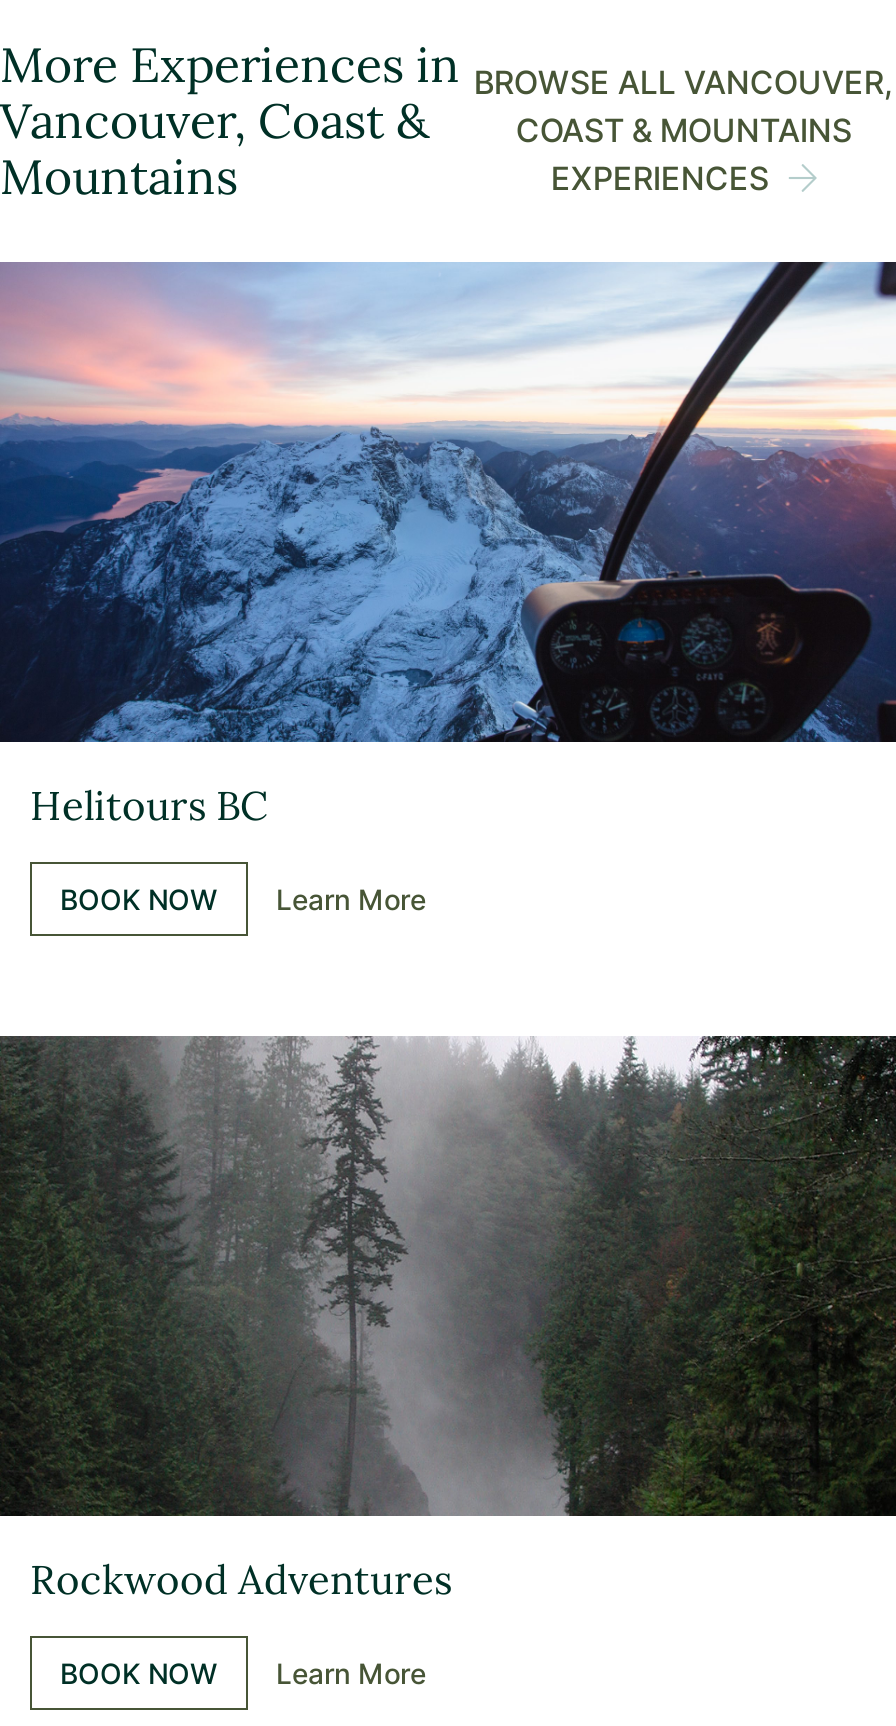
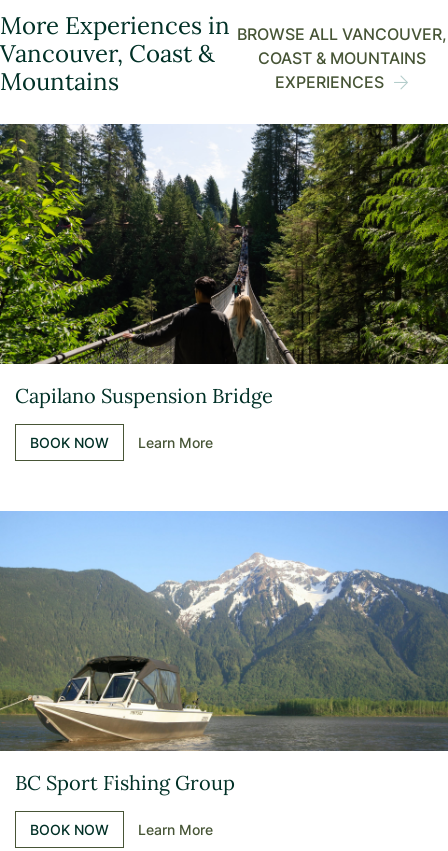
- [image]
- Helitours BC
+ [image]
+ Capilano Suspension Bridge

- [image]
- Rockwood Adventures
+ [image]
+ BC Sport Fishing Group
